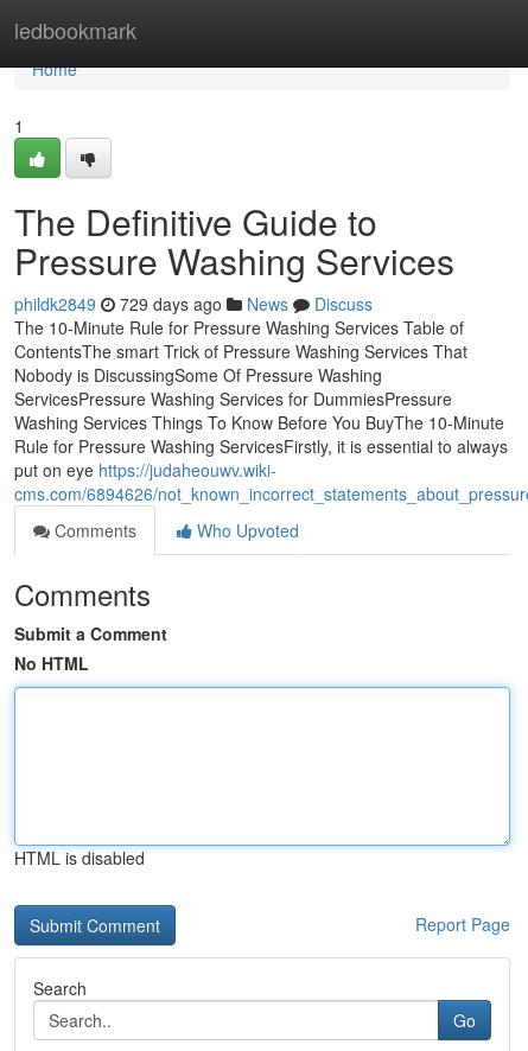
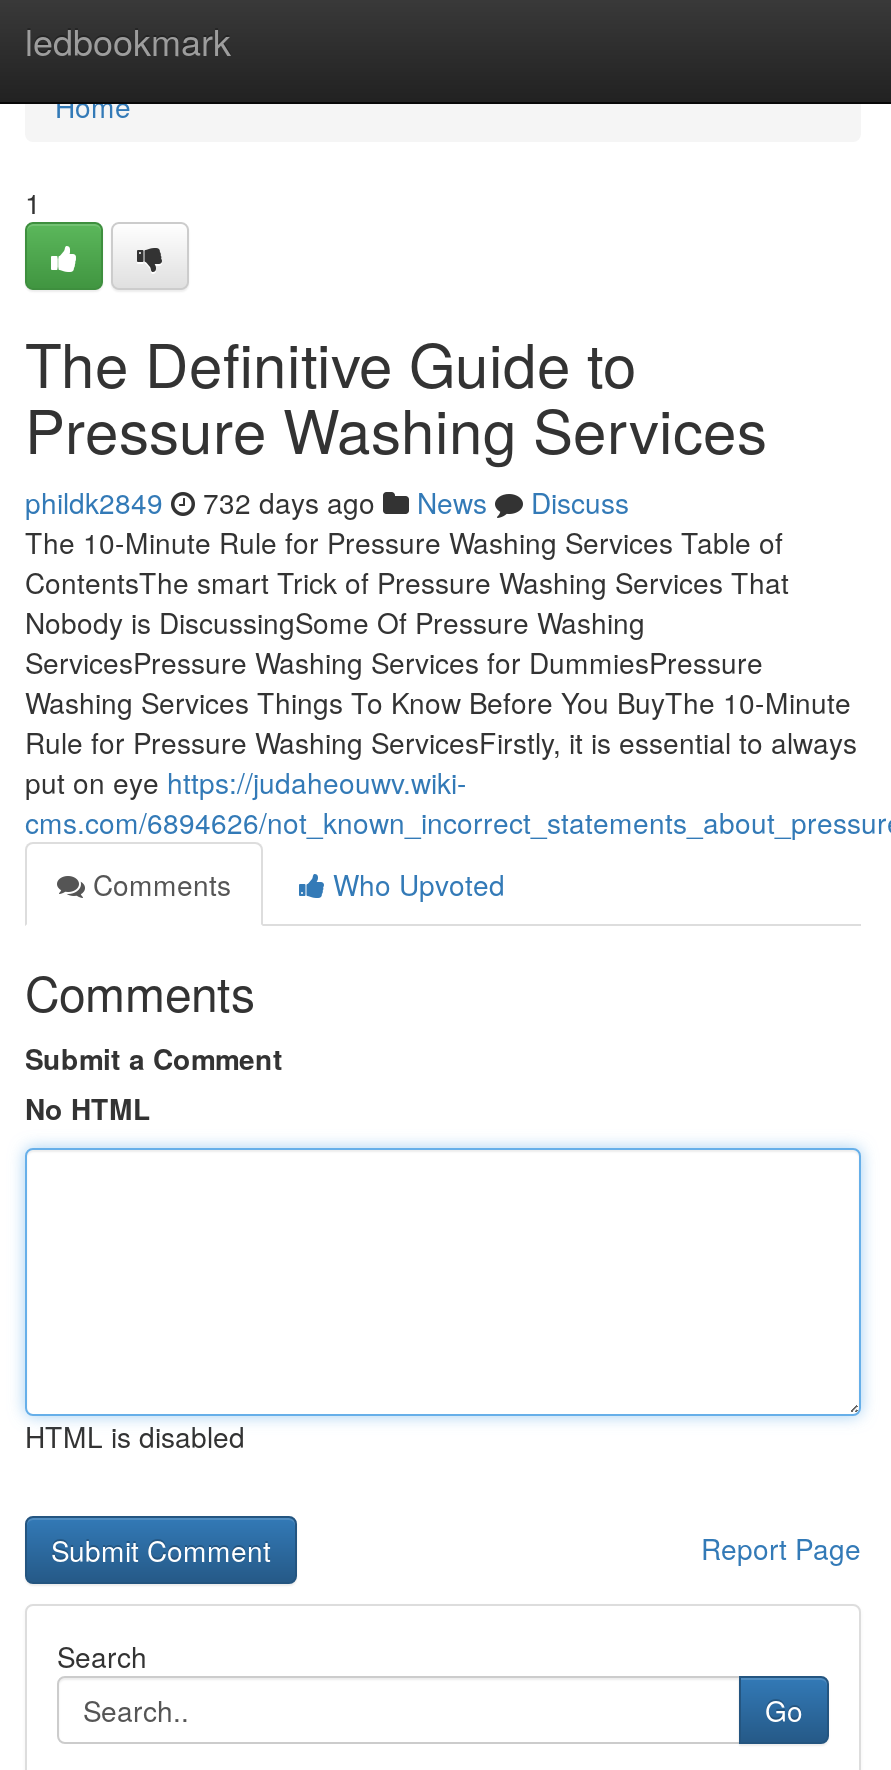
- phildk2849 729 days ago News Discuss
+ phildk2849 732 days ago News Discuss
